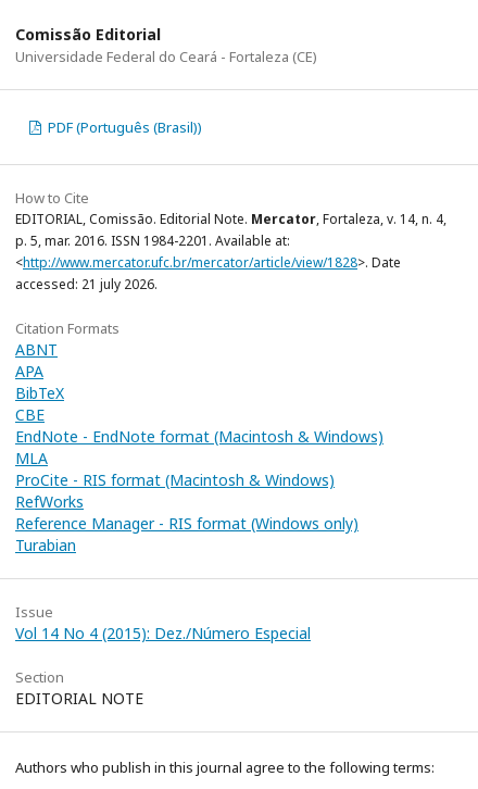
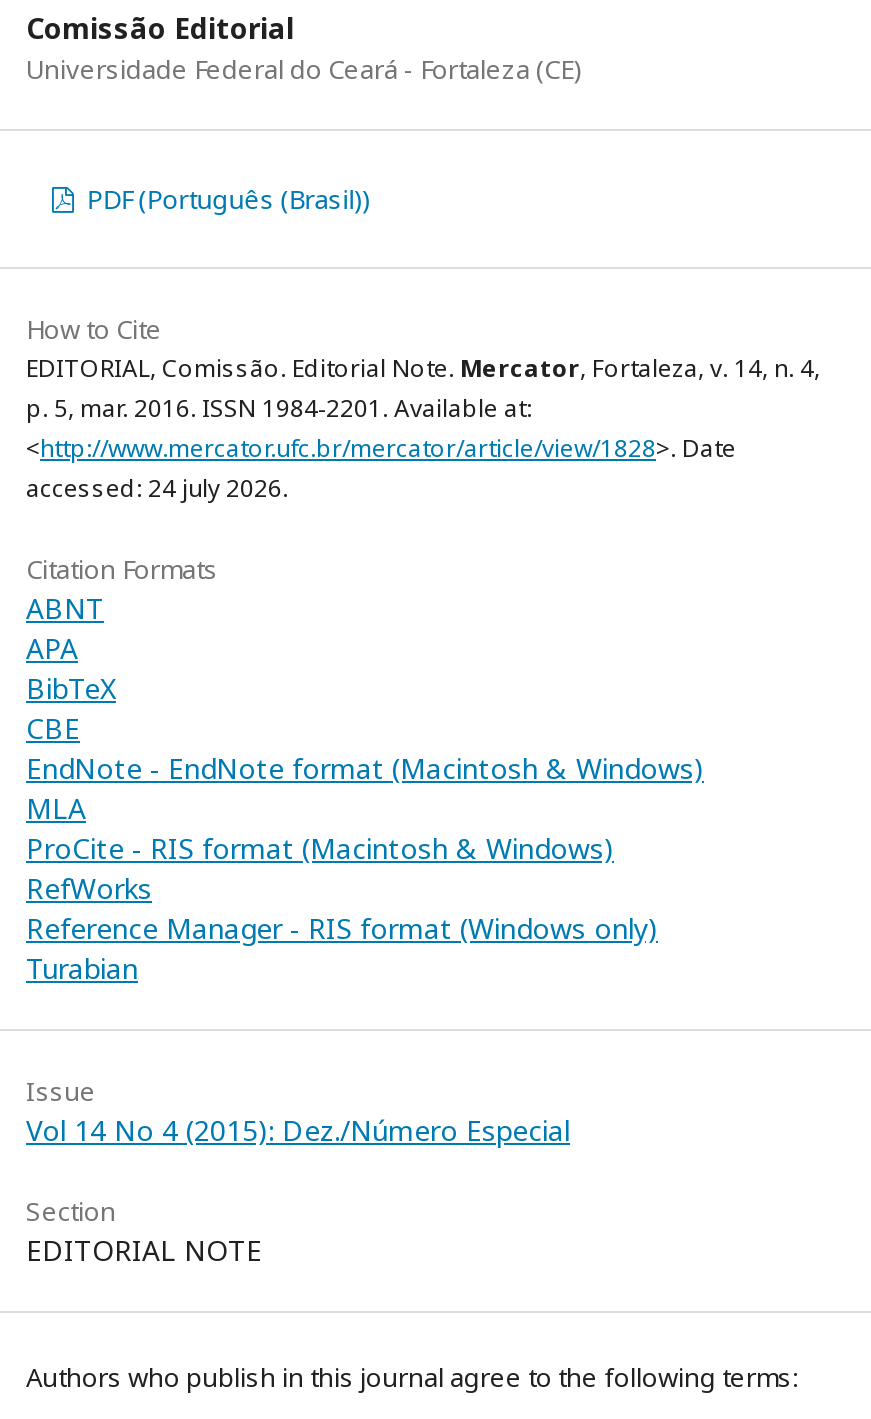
- accessed: 21 july 2026.
+ accessed: 24 july 2026.
